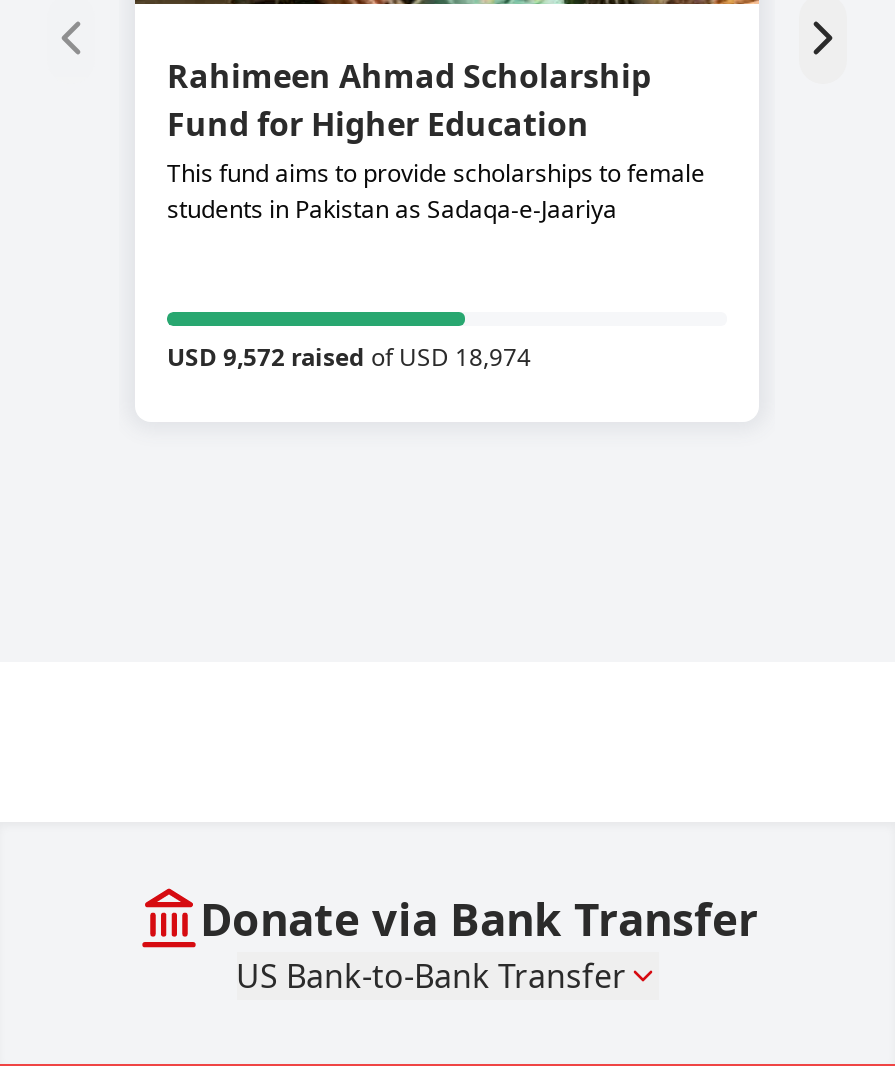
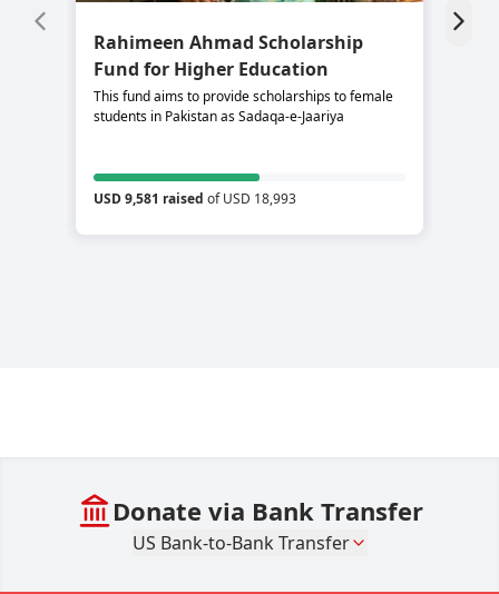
- USD 9,572 raised of USD 18,974
+ USD 9,581 raised of USD 18,993
